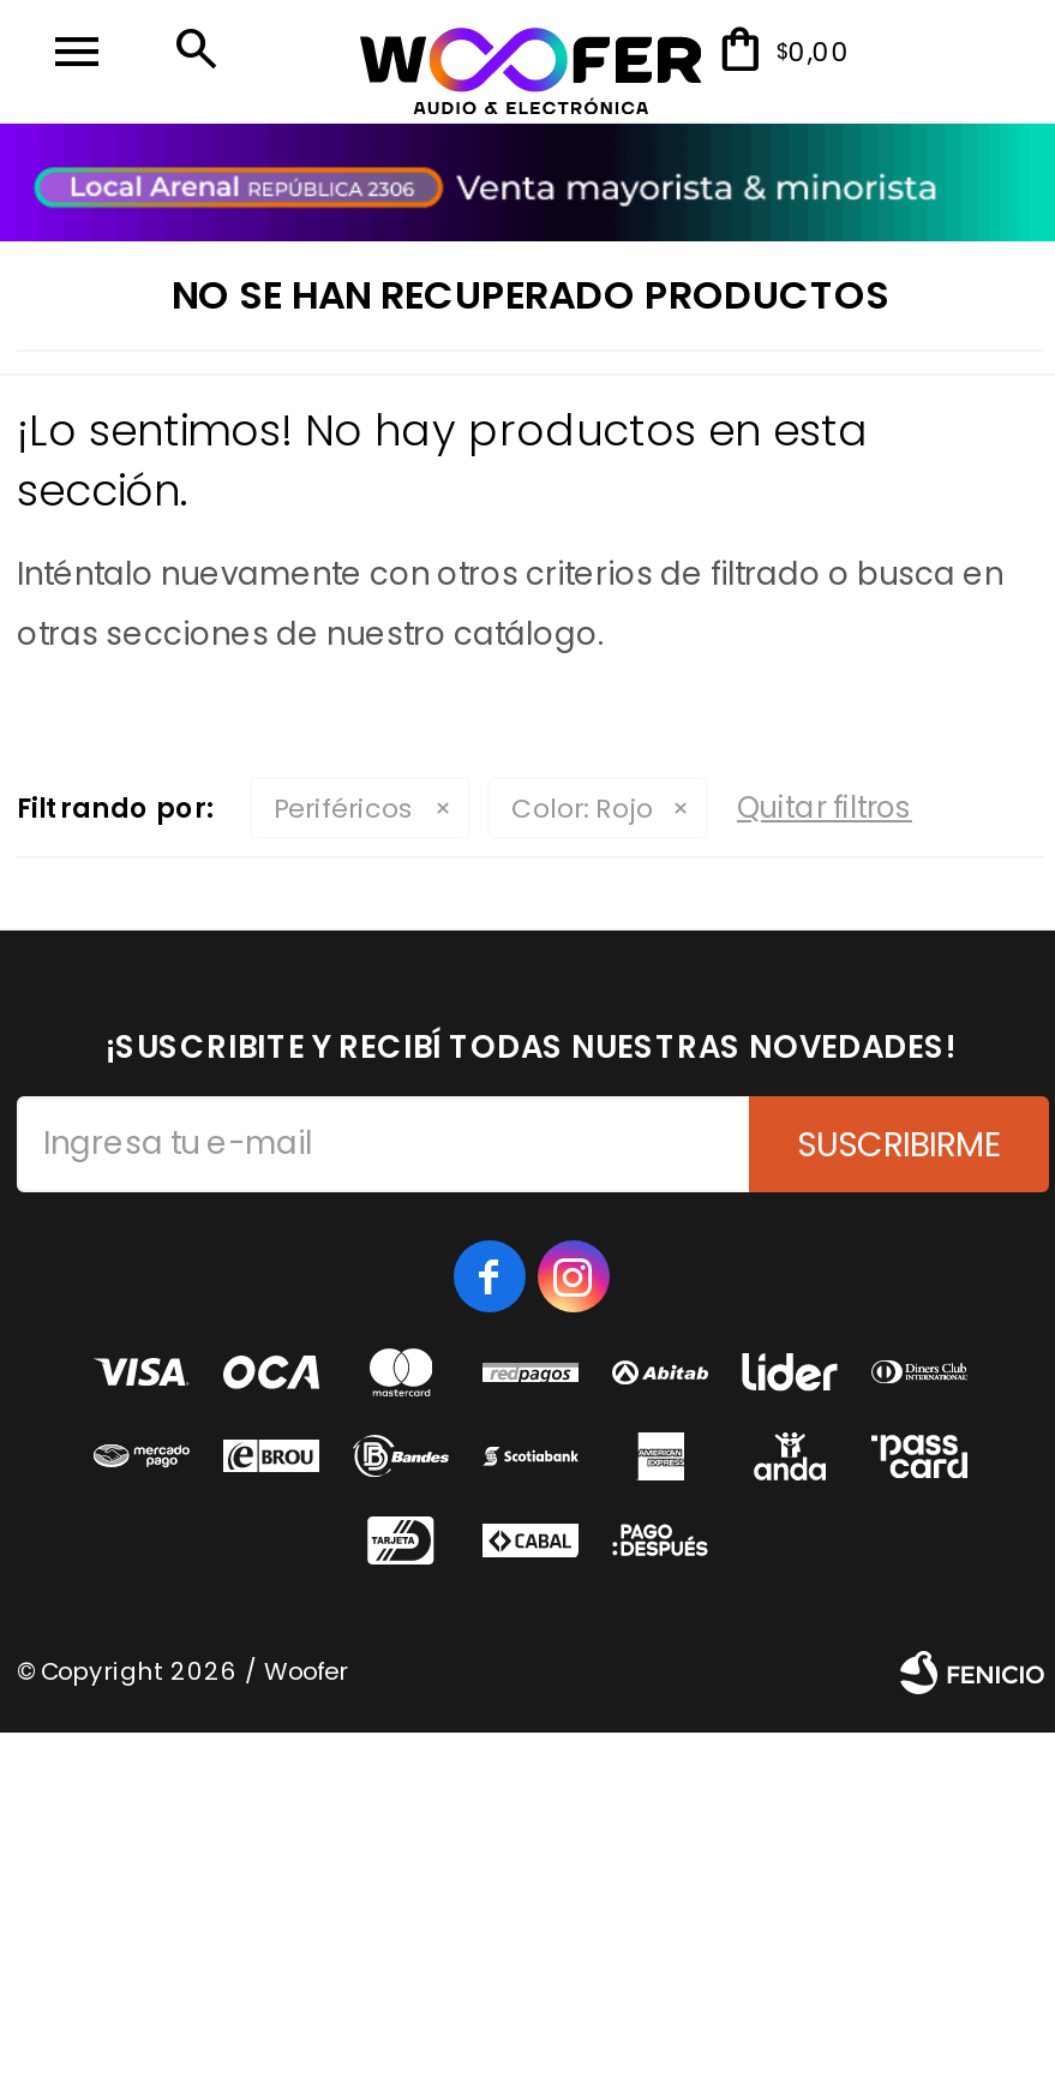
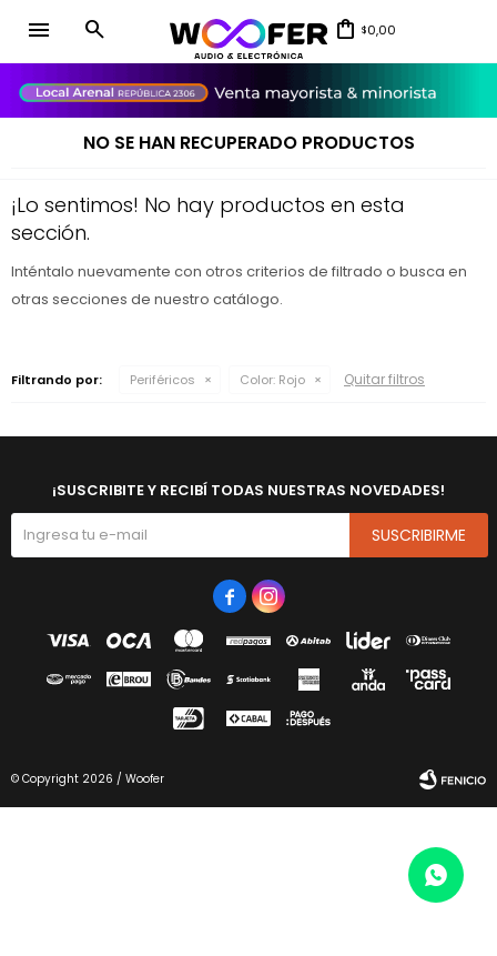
+ [image]
